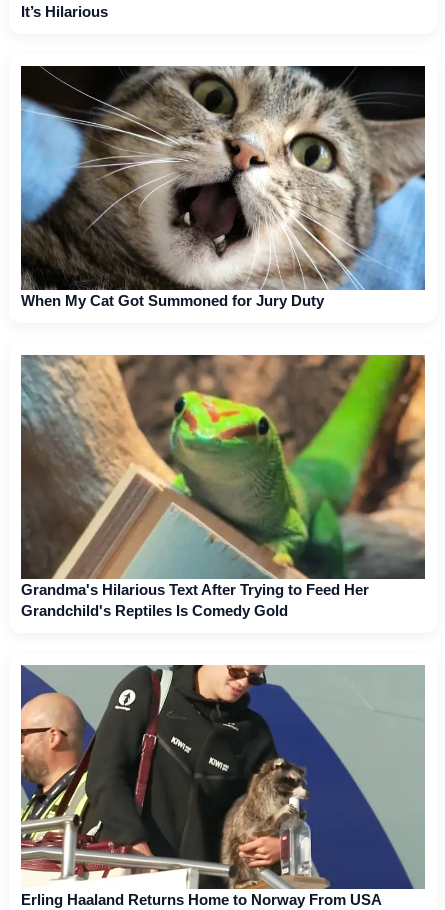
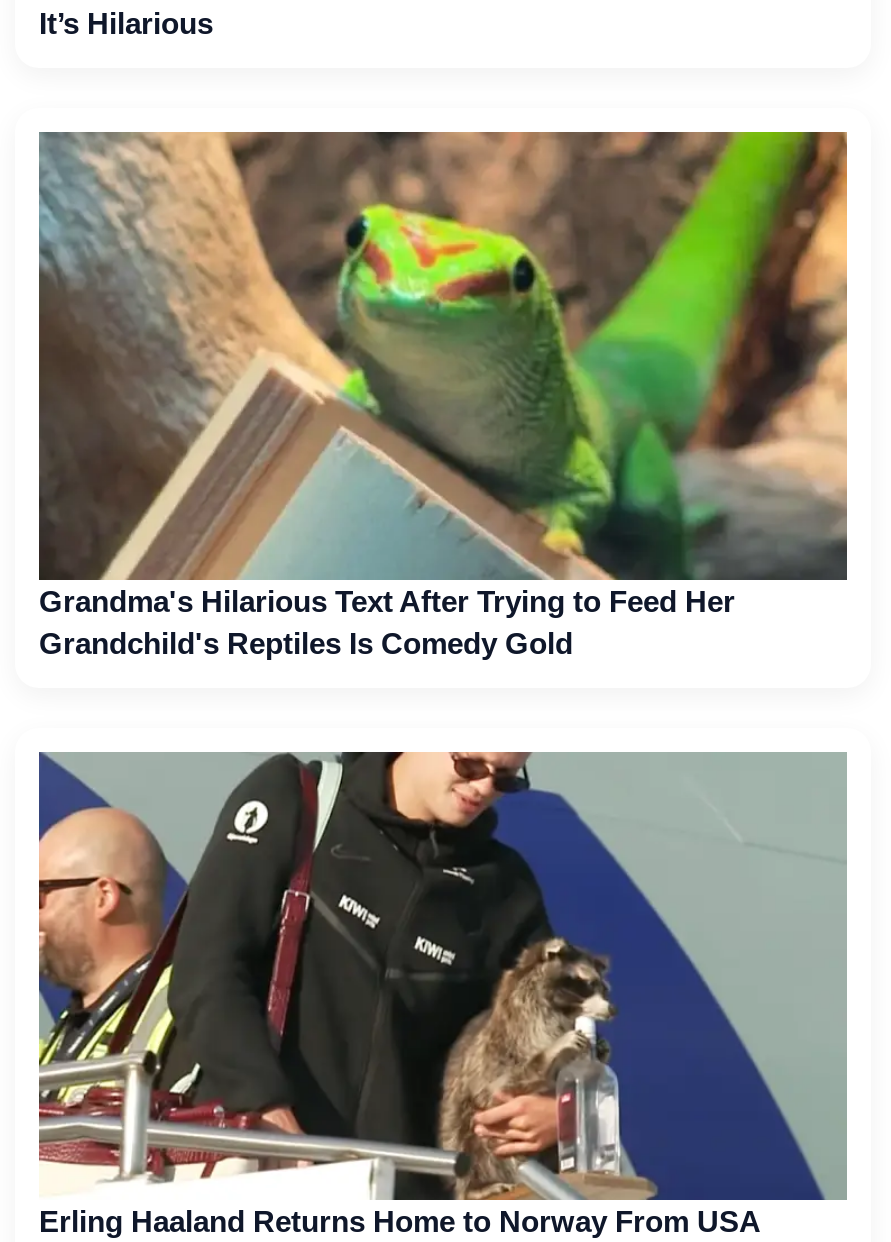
- [image]
- When My Cat Got Summoned for Jury Duty
